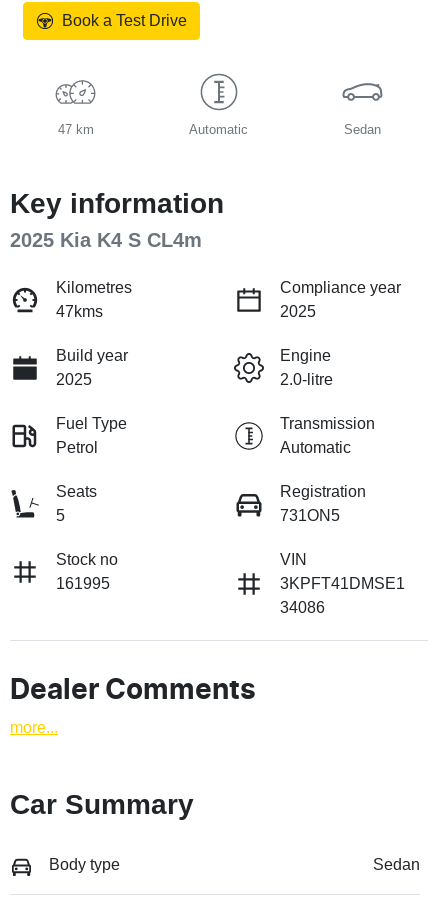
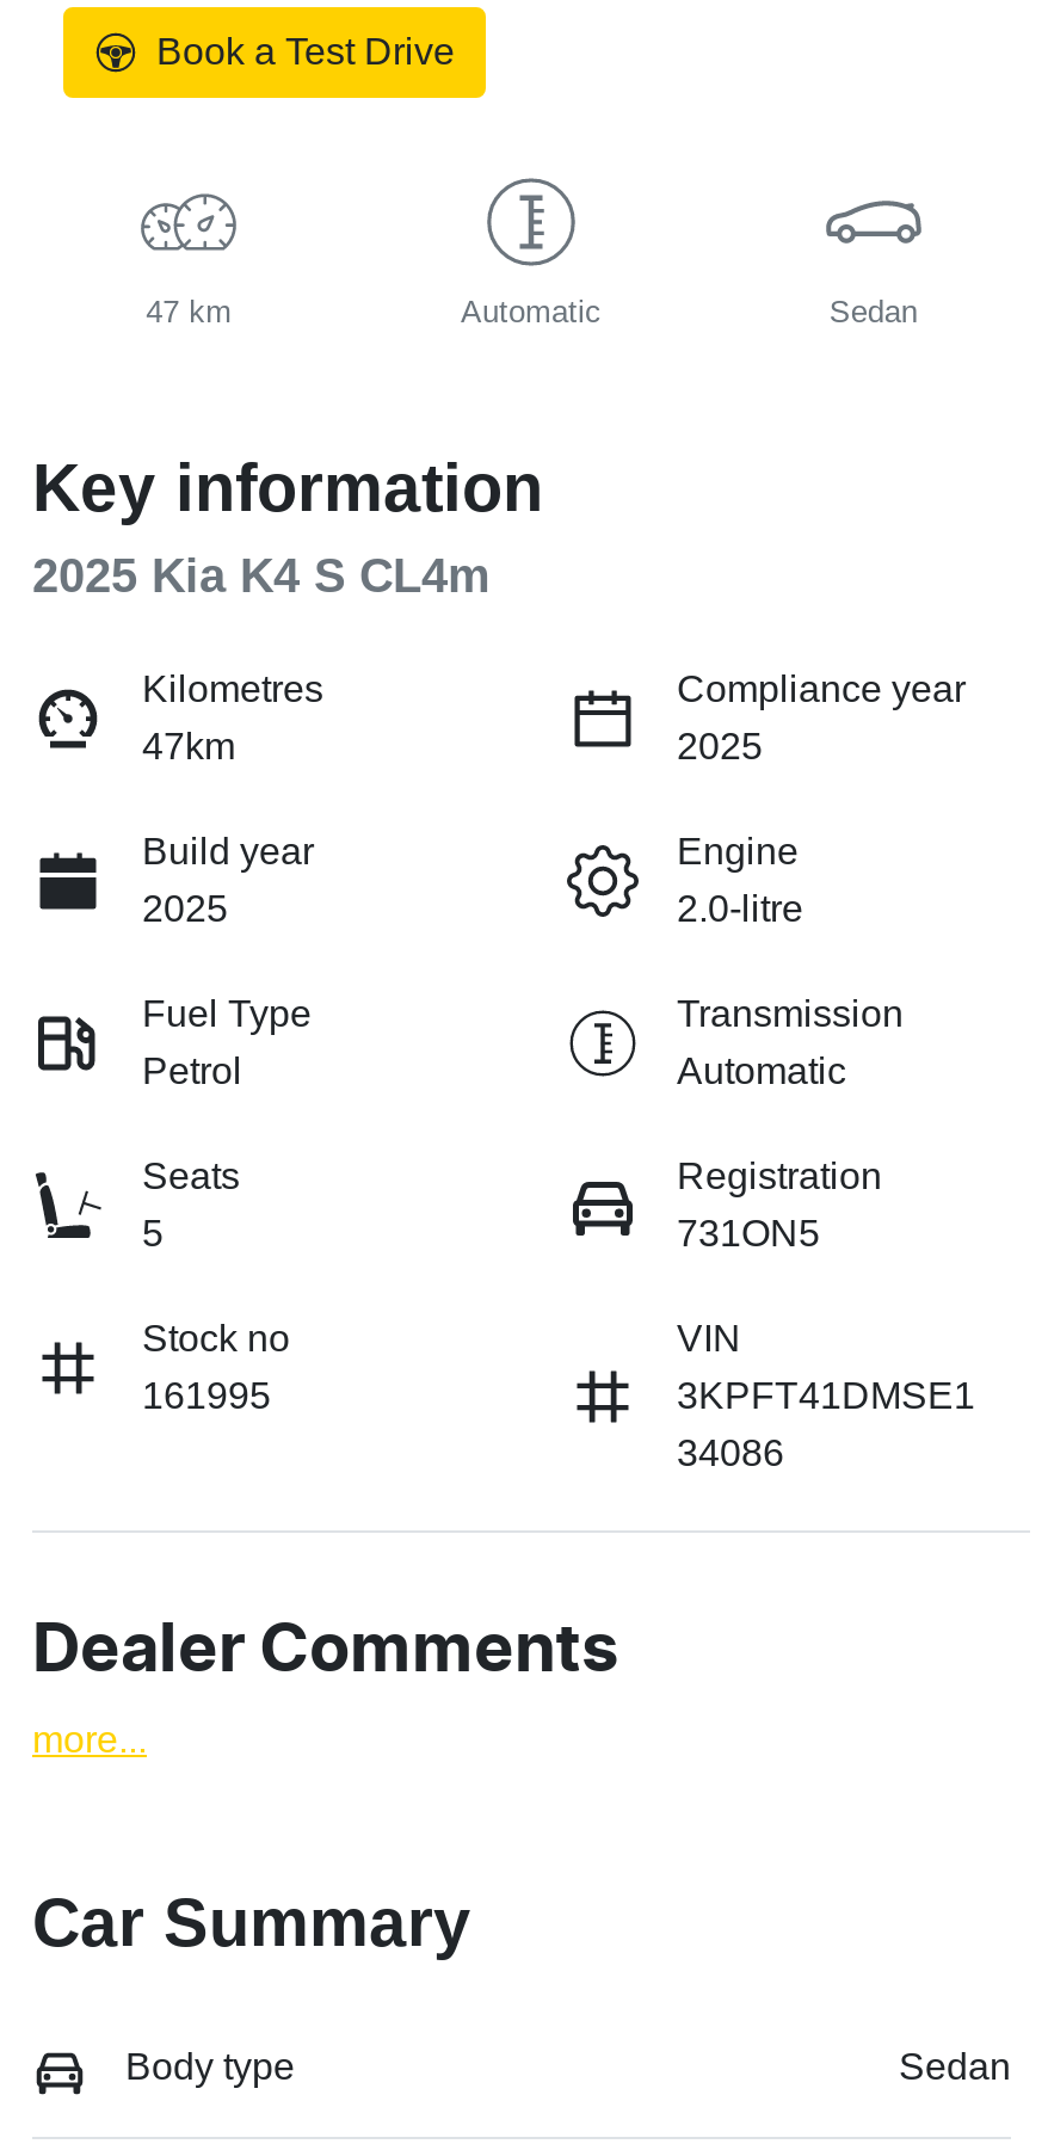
- 47kms
+ 47km
